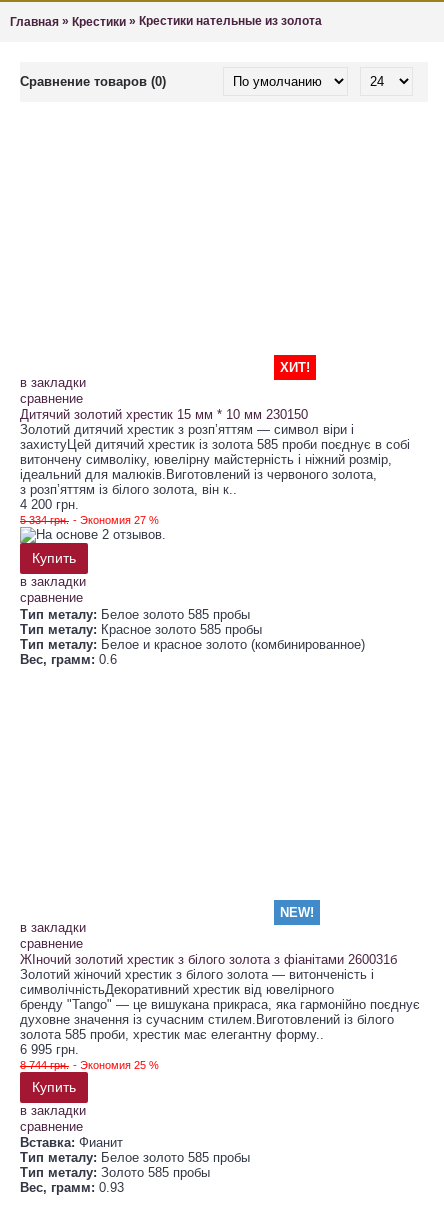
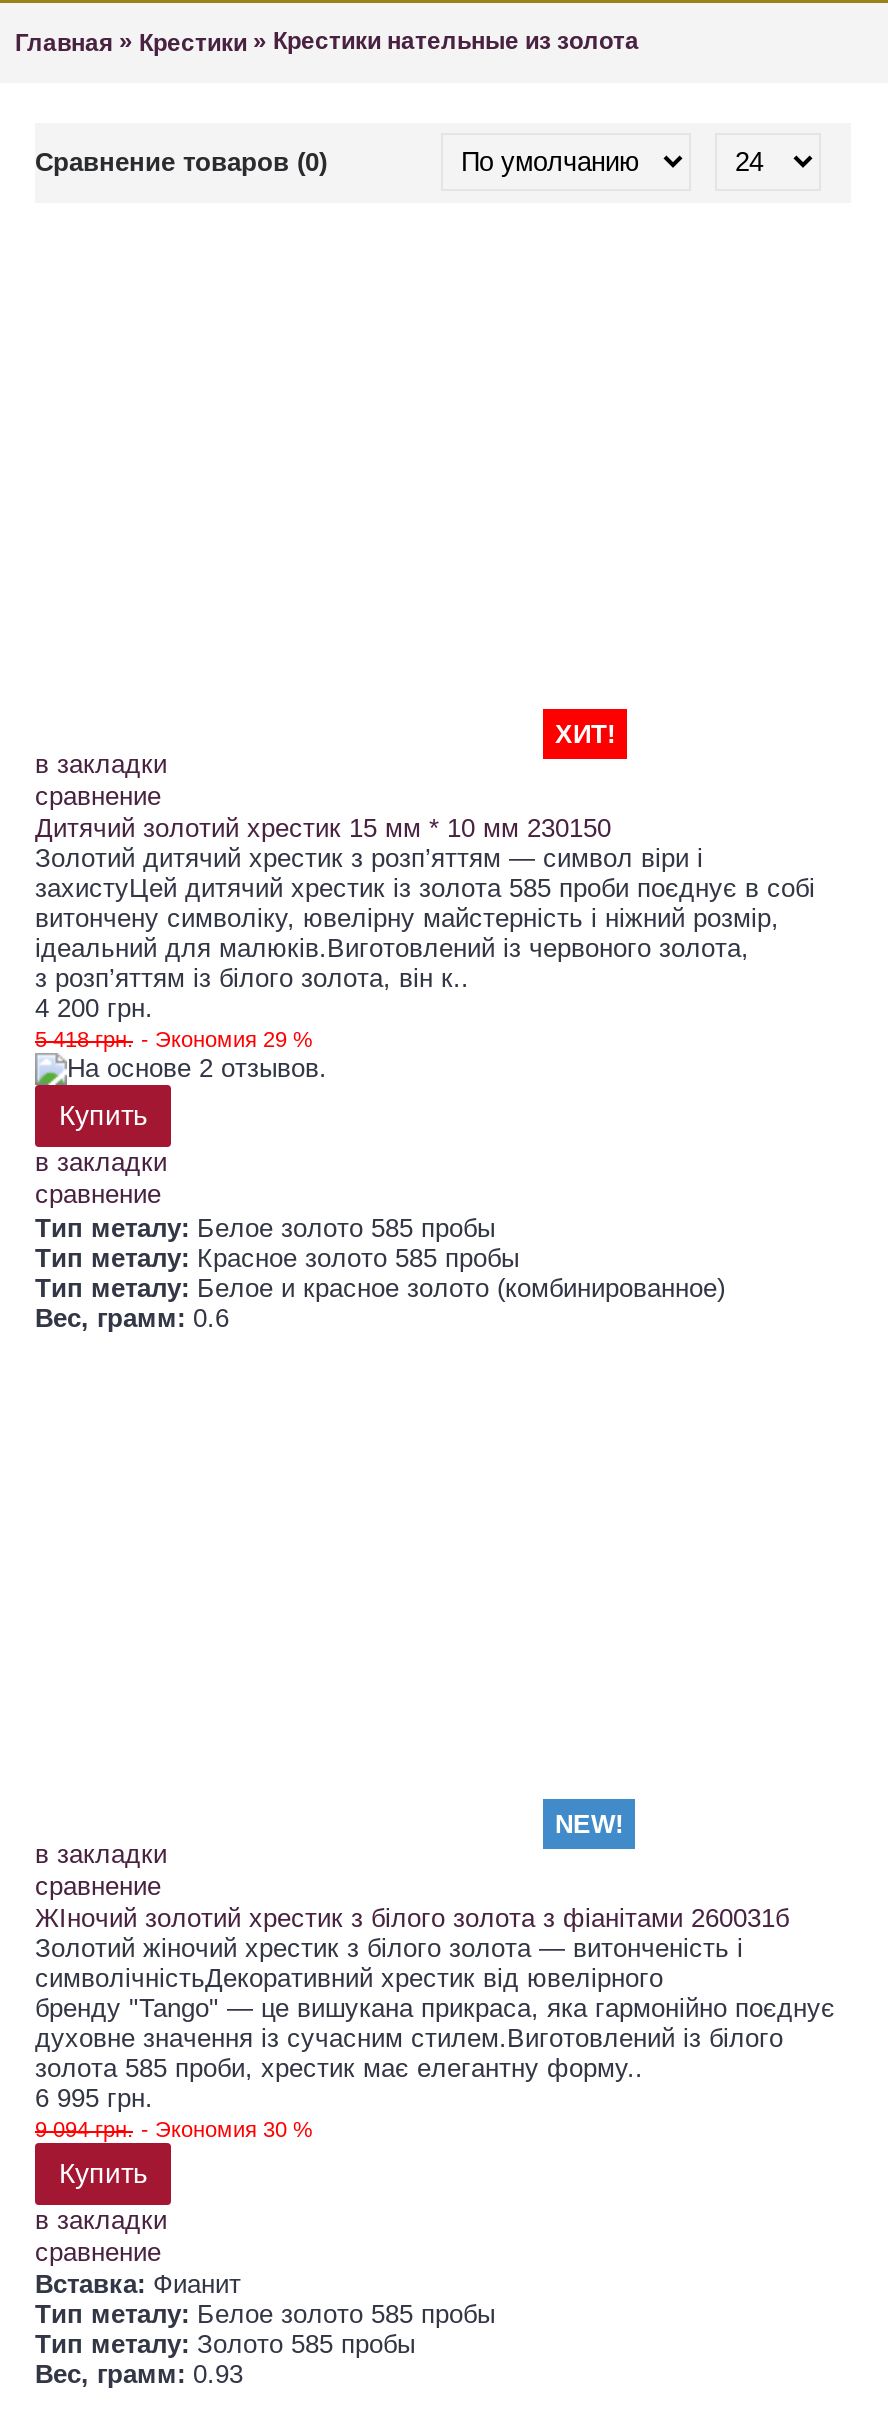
- 5 334 грн. - Экономия 27 %
+ 5 418 грн. - Экономия 29 %

- 8 744 грн. - Экономия 25 %
+ 9 094 грн. - Экономия 30 %
